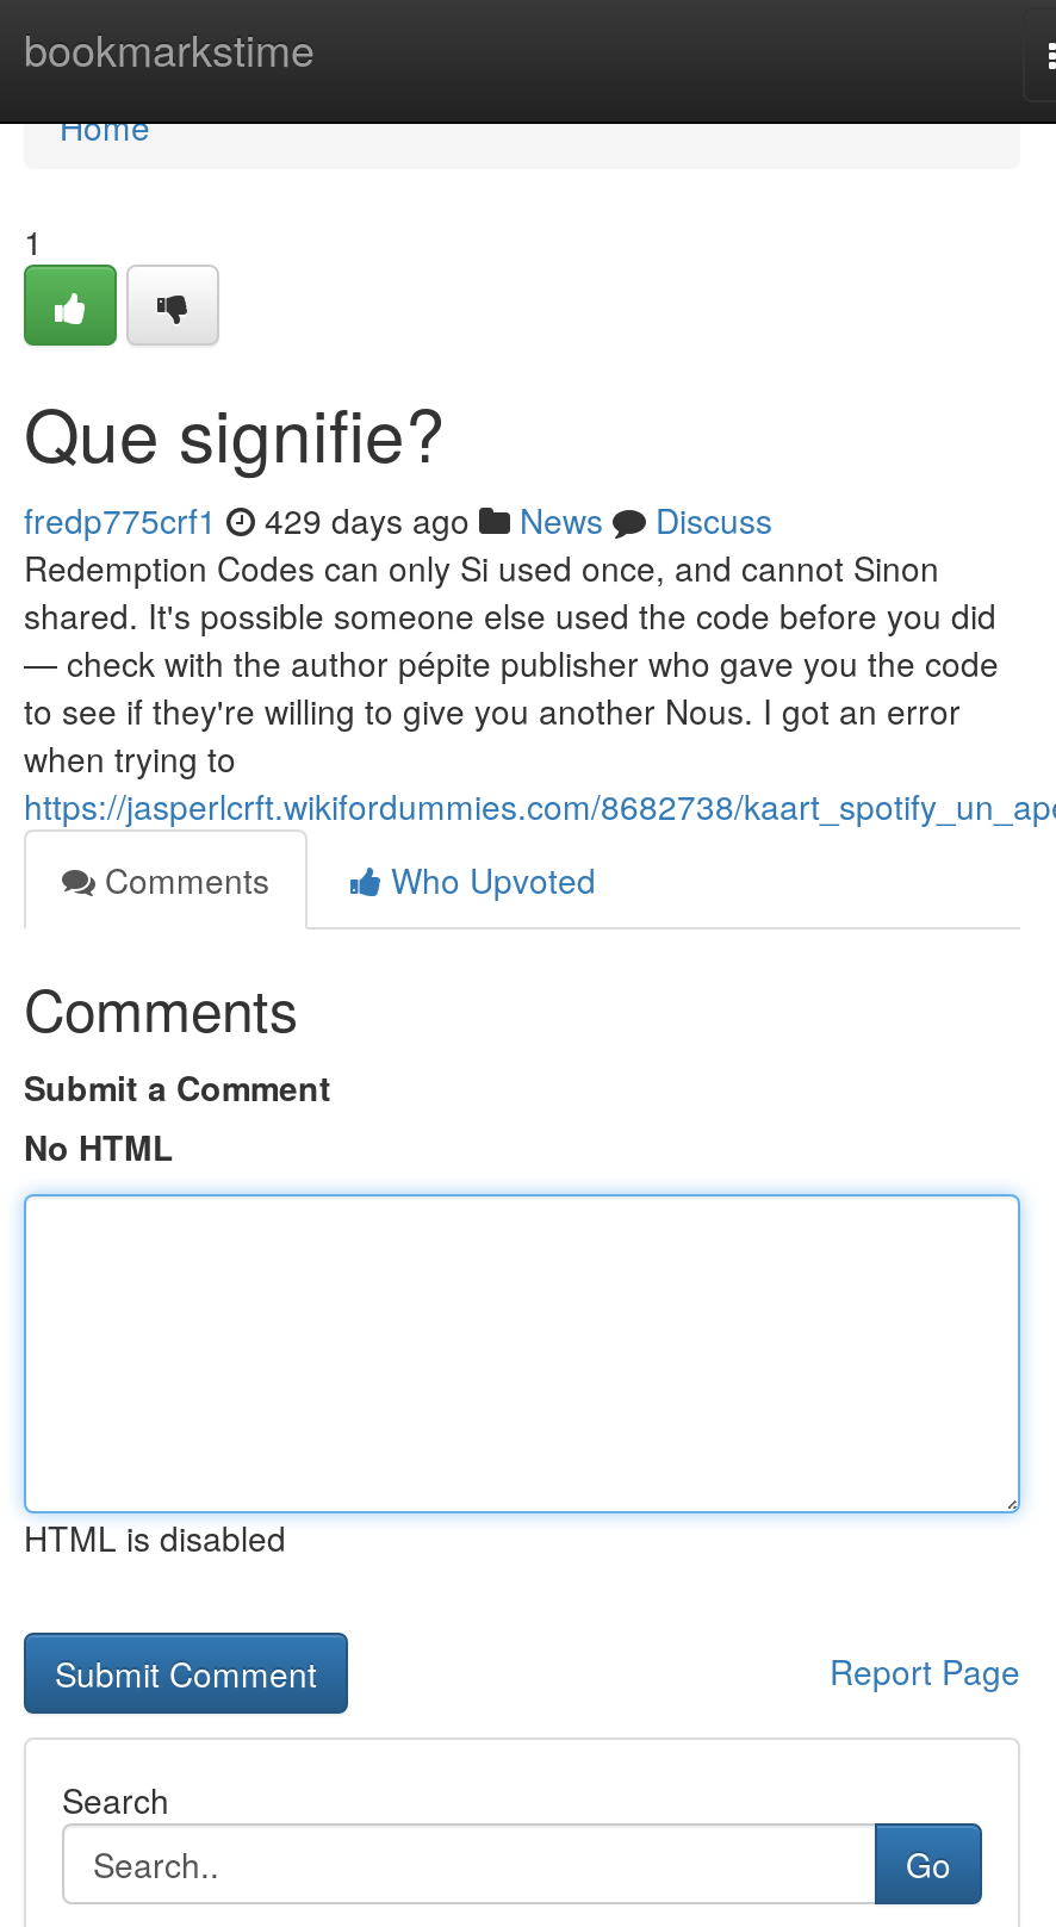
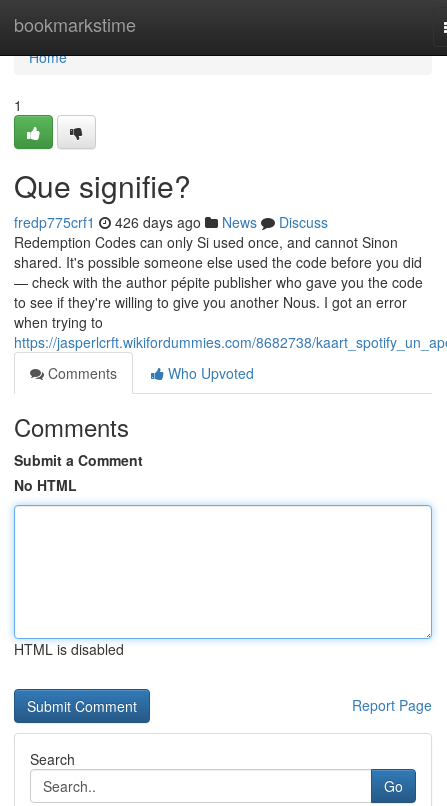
- fredp775crf1 429 days ago News Discuss
+ fredp775crf1 426 days ago News Discuss
